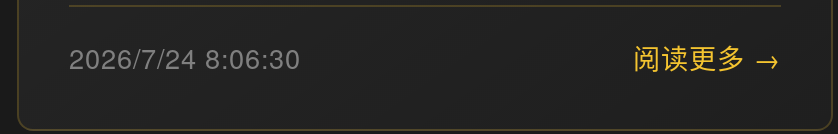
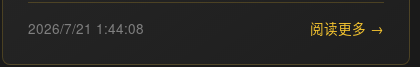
- 2026/7/24 8:06:30
+ 2026/7/21 1:44:08
